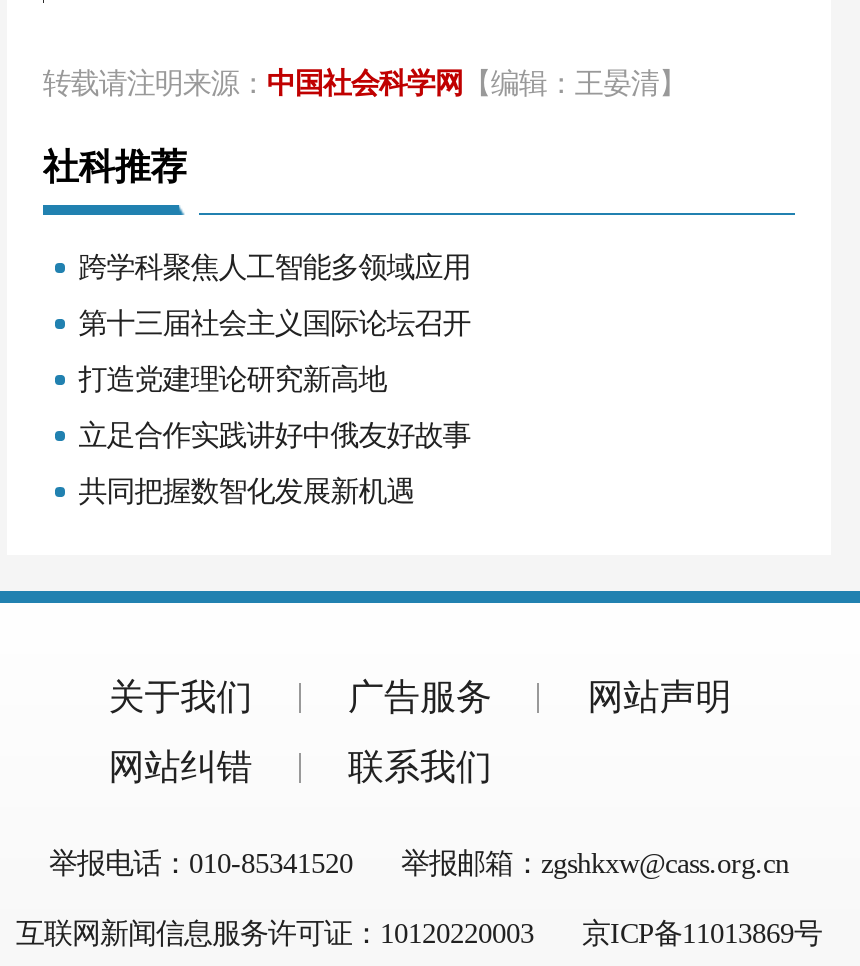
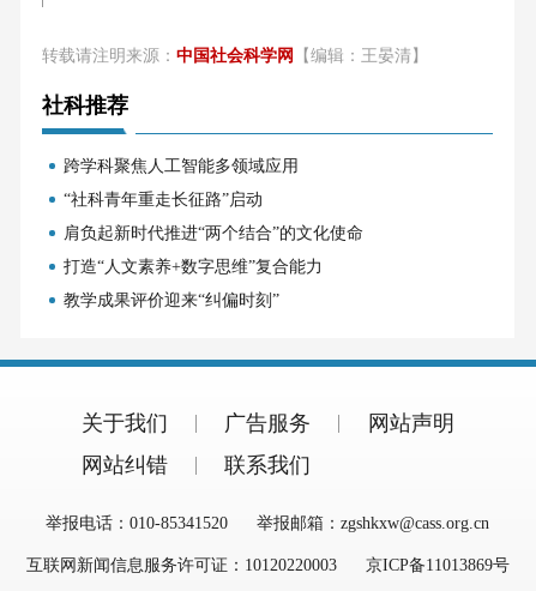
- 第十三届社会主义国际论坛召开
+ “社科青年重走长征路”启动

- 打造党建理论研究新高地
+ 肩负起新时代推进“两个结合”的文化使命

- 立足合作实践讲好中俄友好故事
+ 打造“人文素养+数字思维”复合能力

- 共同把握数智化发展新机遇
+ 教学成果评价迎来“纠偏时刻”
